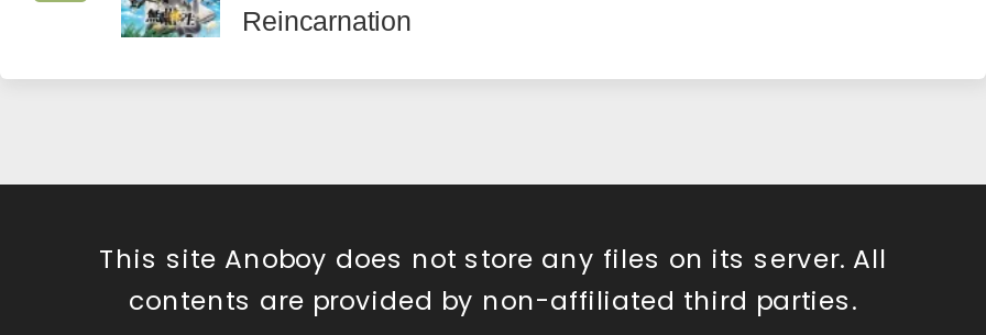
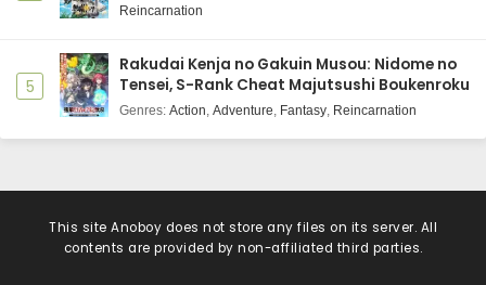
+ 5

+ [image]
+ Rakudai Kenja no Gakuin Musou: Nidome no
+ Tensei, S-Rank Cheat Majutsushi Boukenroku
+ Genres: Action, Adventure, Fantasy, Reincarnation
